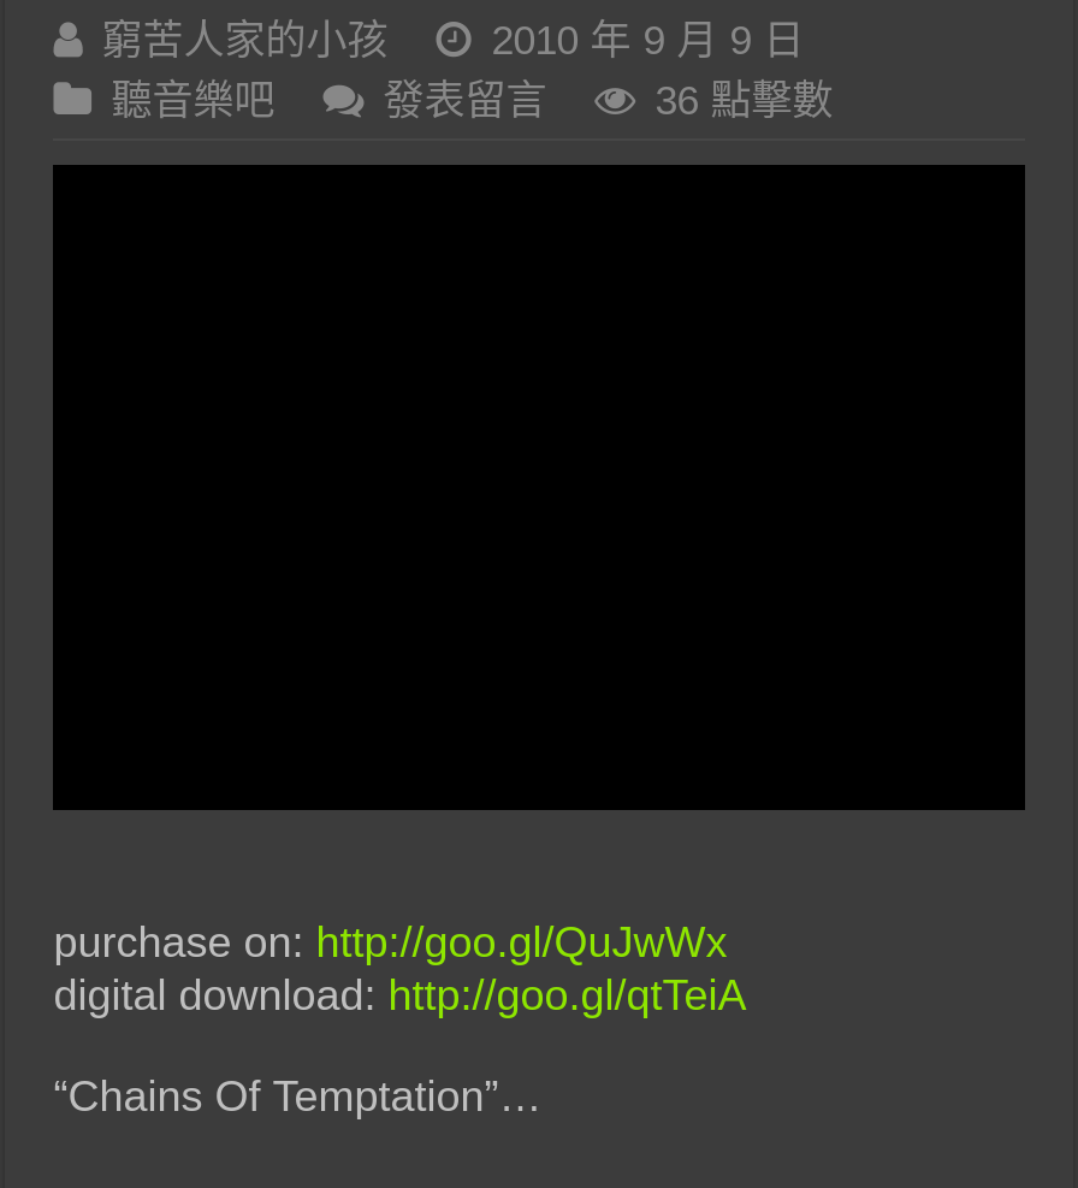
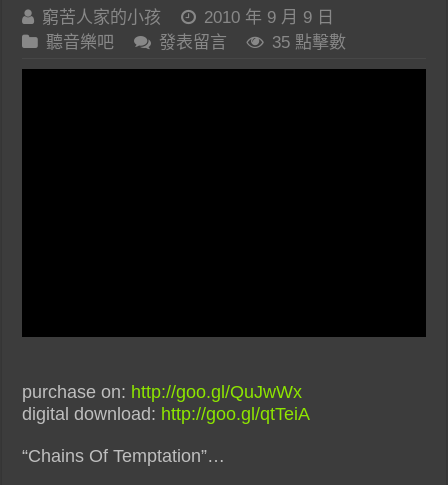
- 36 點擊數
+ 35 點擊數
